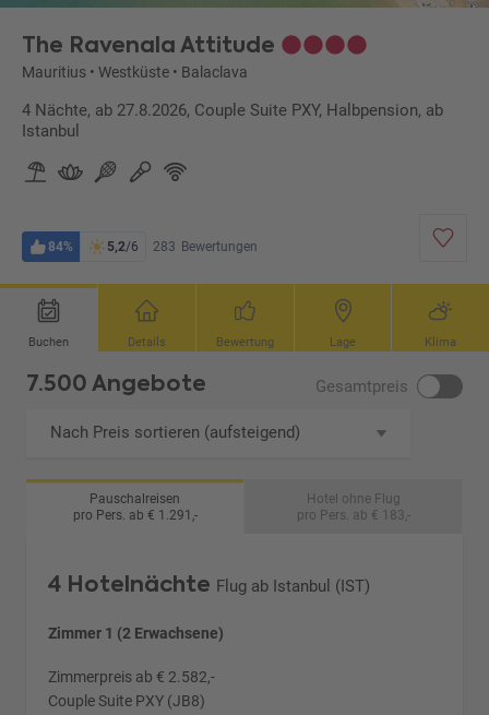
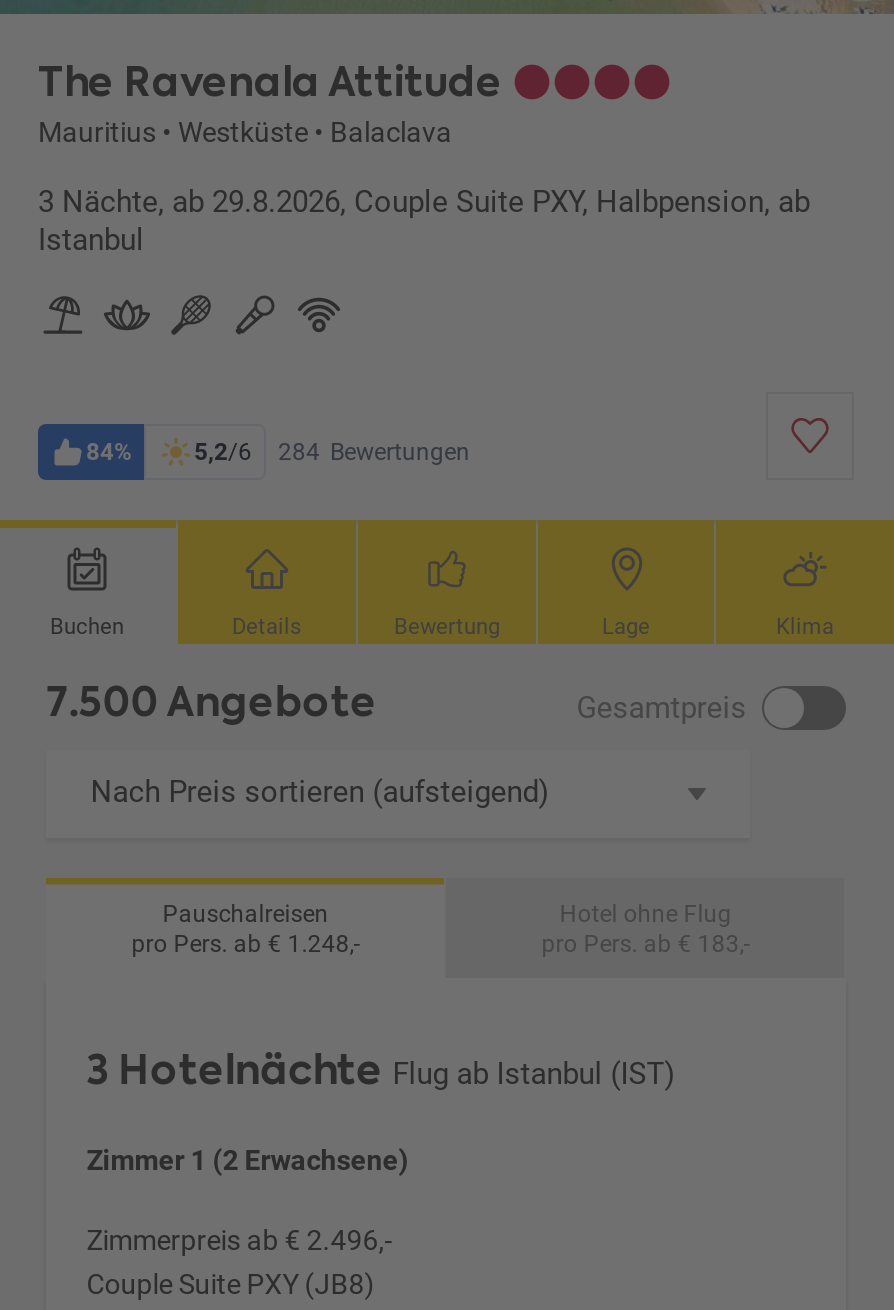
- 4 Nächte, ab 27.8.2026, Couple Suite PXY, Halbpension, ab
+ 3 Nächte, ab 29.8.2026, Couple Suite PXY, Halbpension, ab

- 5,2/6 283 Bewertungen
+ 5,2/6 284 Bewertungen

- pro Pers. ab € 1.291,-
+ pro Pers. ab € 1.248,-

- 4 Hotelnächte Flug ab Istanbul (IST)
+ 3 Hotelnächte Flug ab Istanbul (IST)

- Zimmerpreis ab € 2.582,-
+ Zimmerpreis ab € 2.496,-
